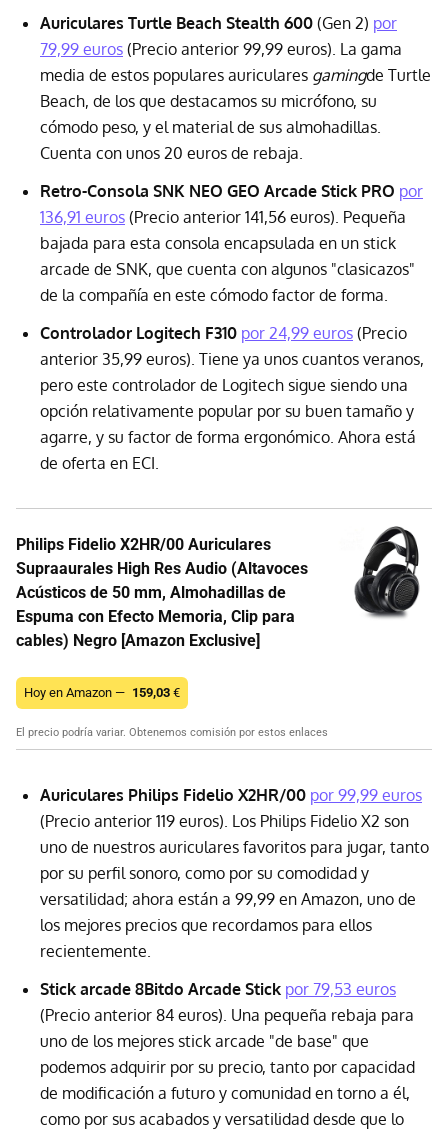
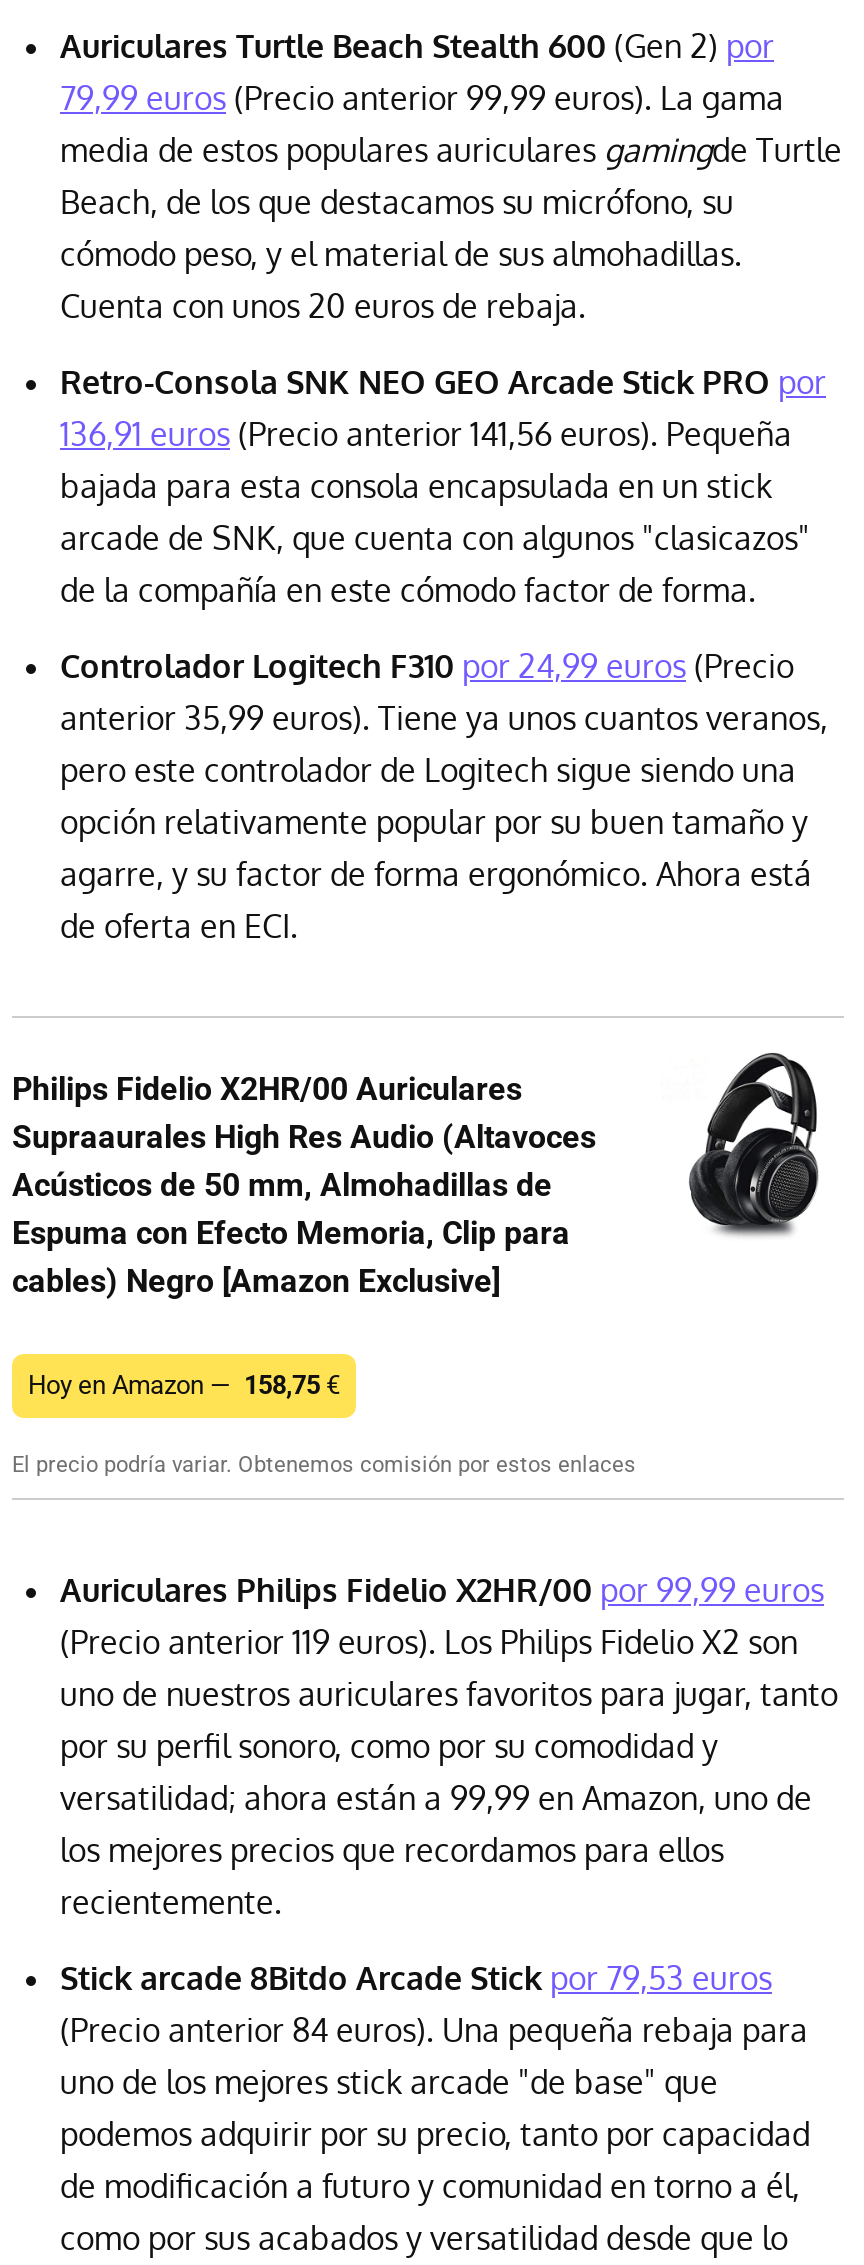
- Hoy en Amazon — 159,03 €
+ Hoy en Amazon — 158,75 €
